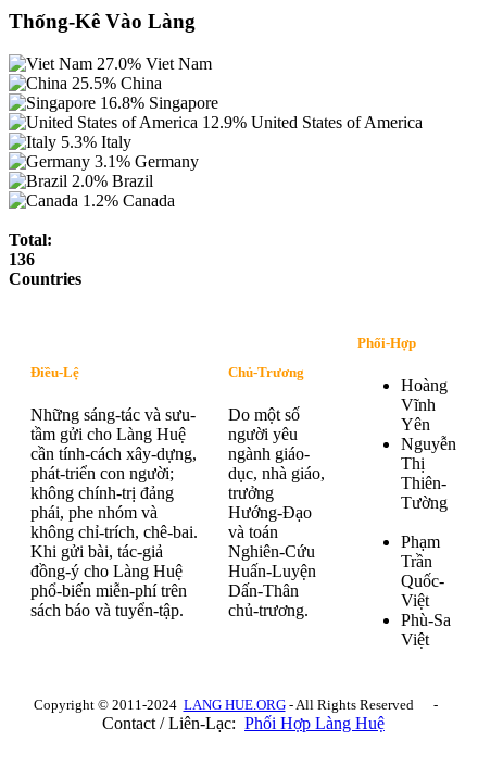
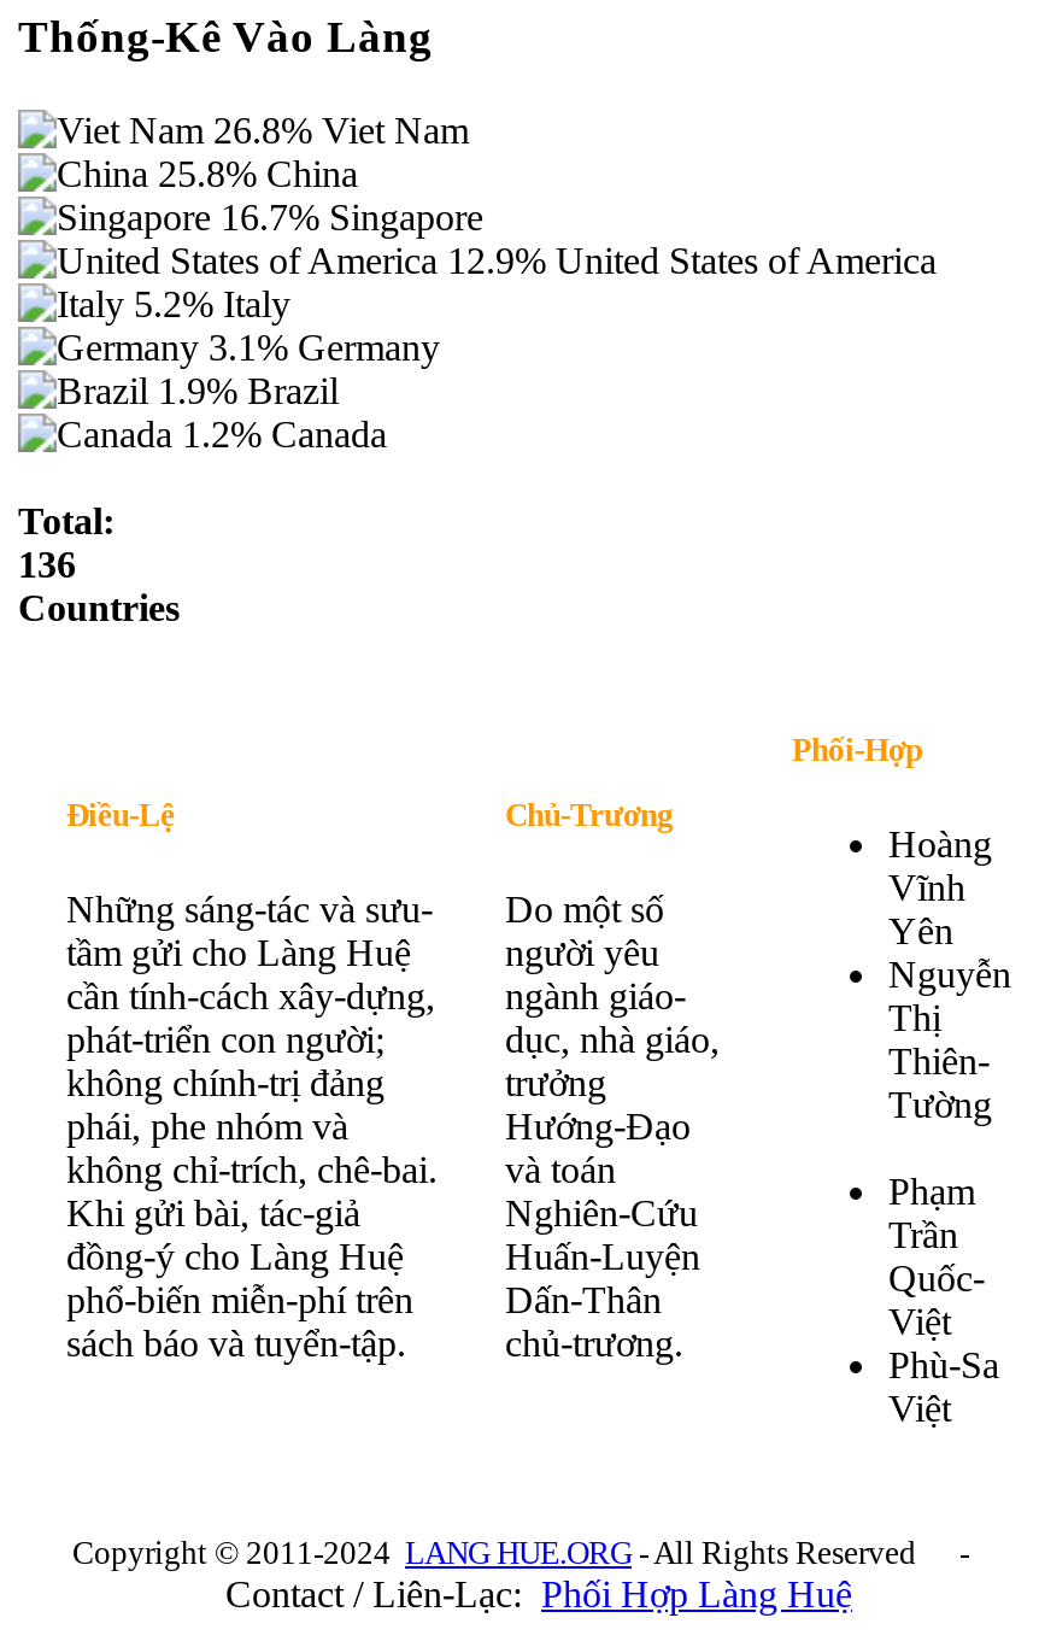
- 27.0% Viet Nam
+ 26.8% Viet Nam

- 25.5% China
+ 25.8% China

- 16.8% Singapore
+ 16.7% Singapore

- 5.3% Italy
+ 5.2% Italy

- 2.0% Brazil
+ 1.9% Brazil
